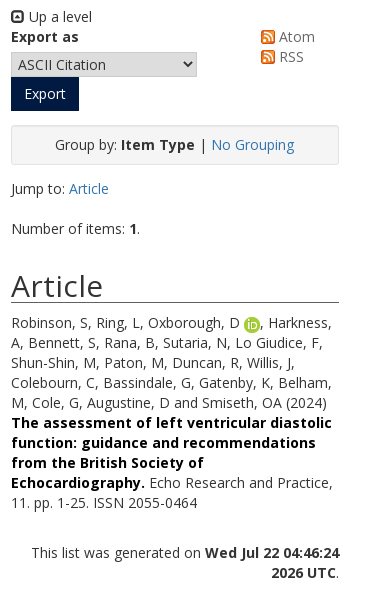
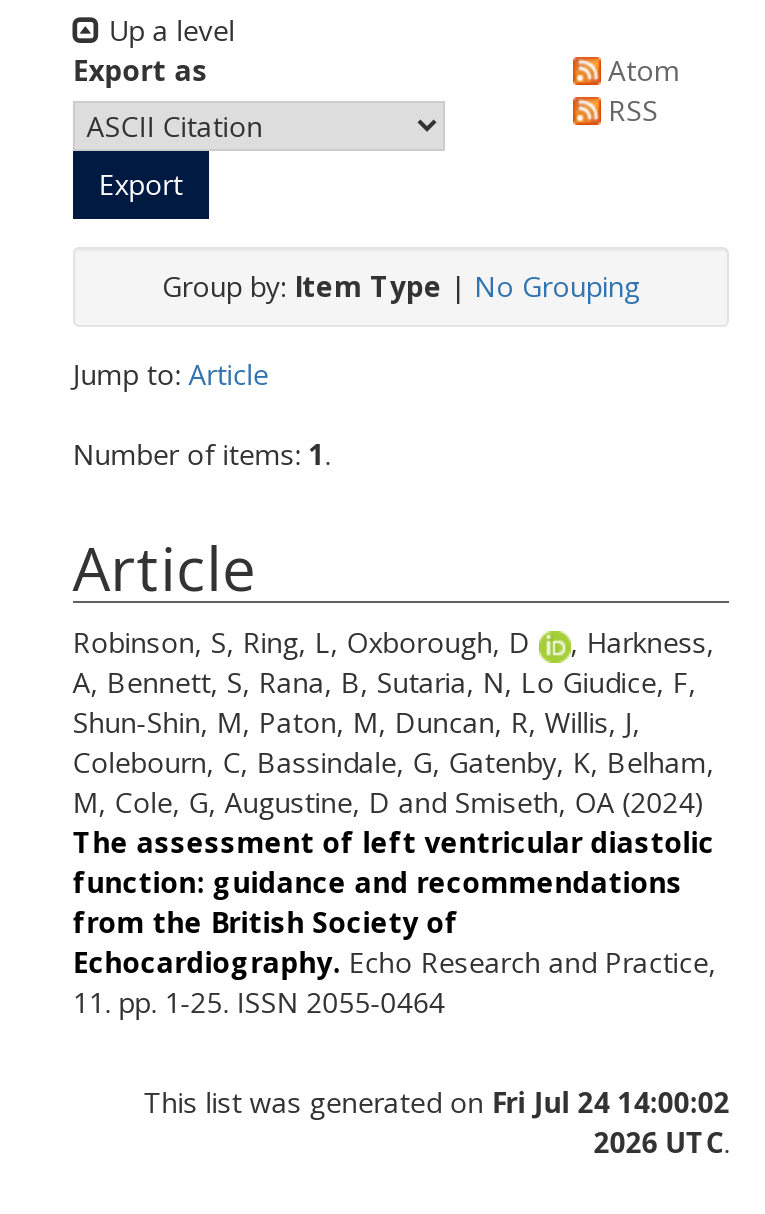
- This list was generated on Wed Jul 22 04:46:24
+ This list was generated on Fri Jul 24 14:00:02
